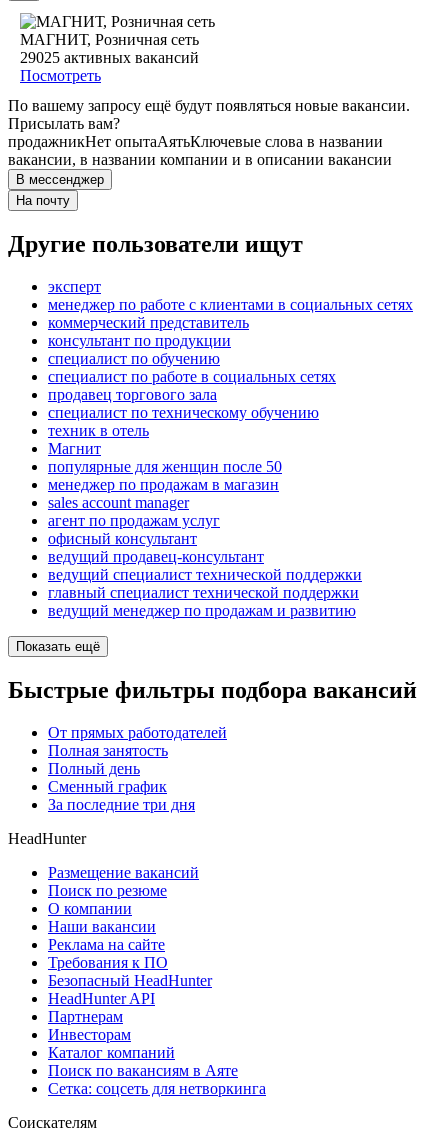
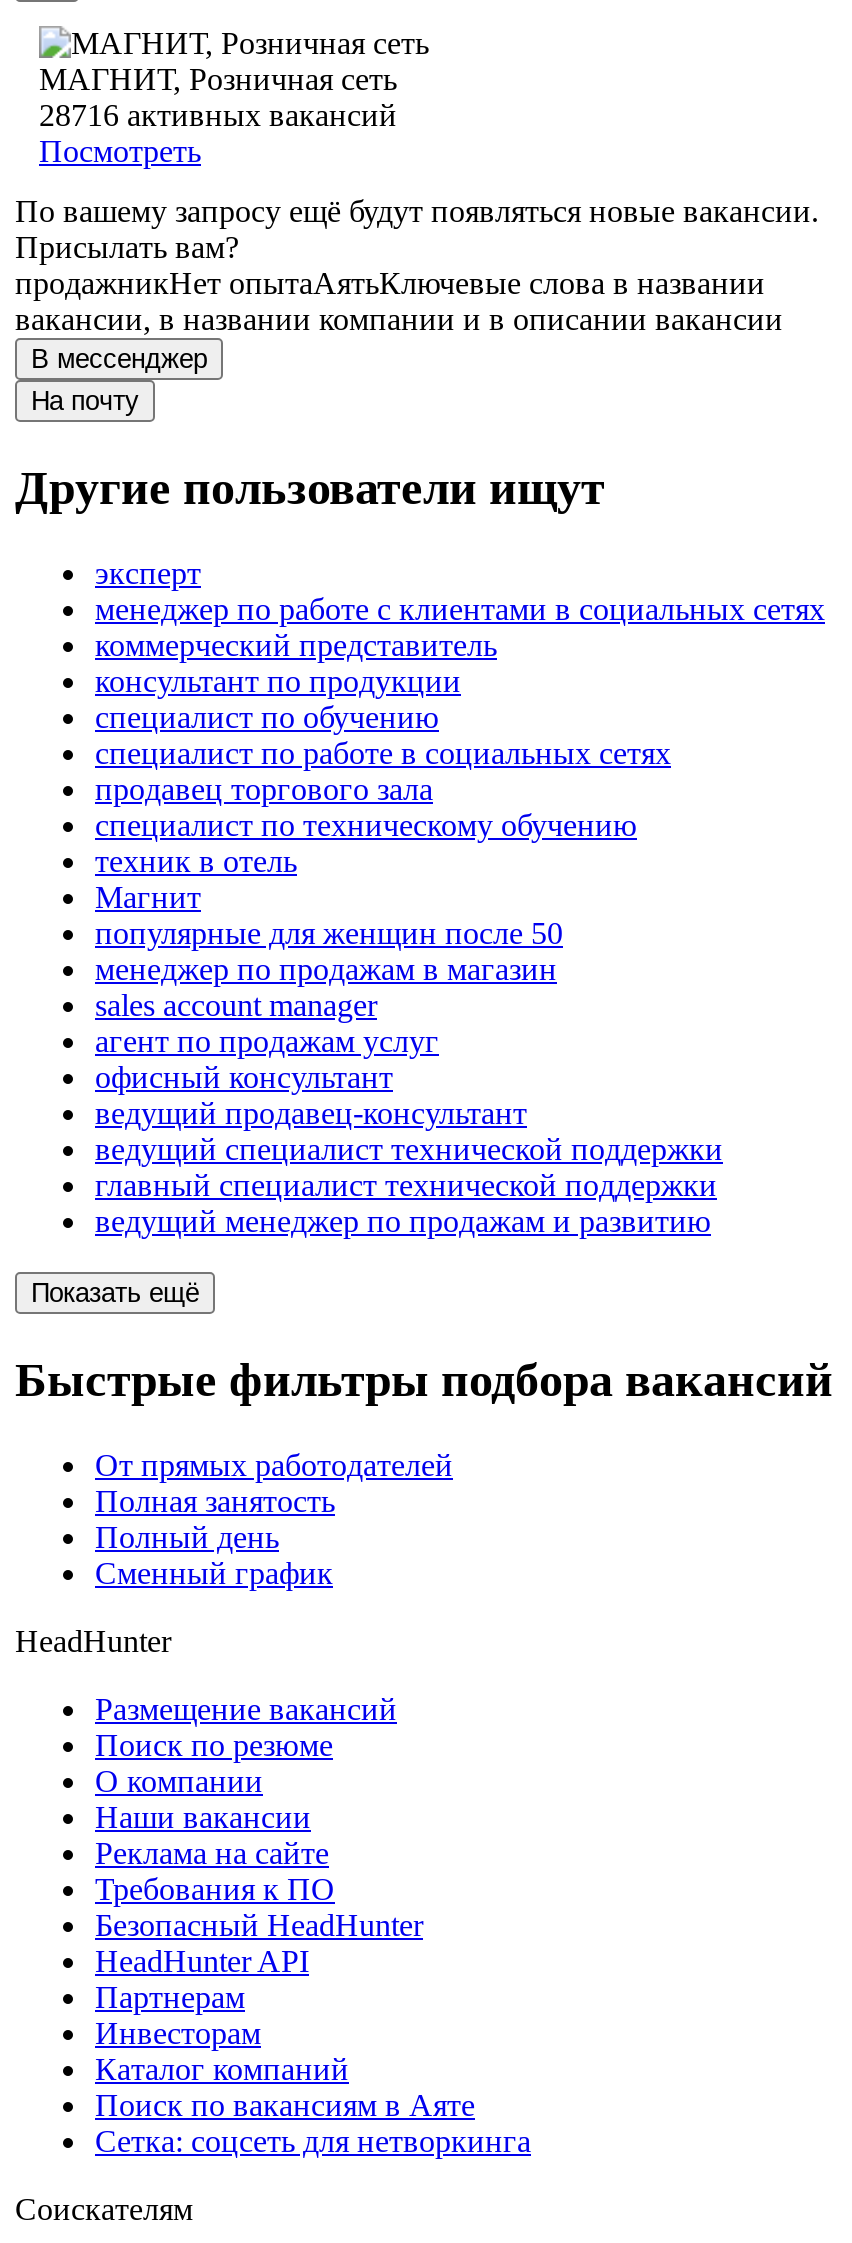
- 29025 активных вакансий
+ 28716 активных вакансий

- За последние три дня
